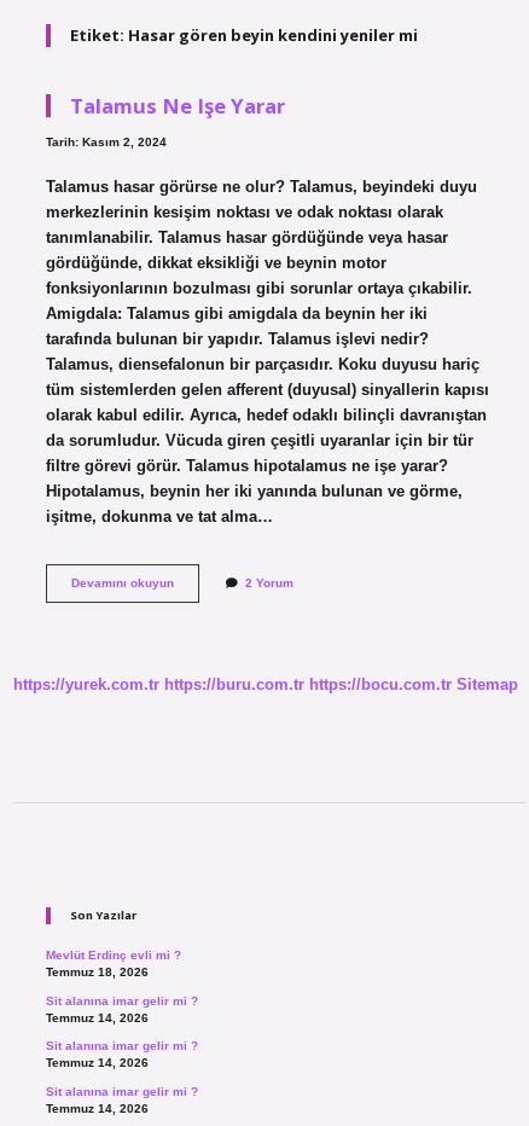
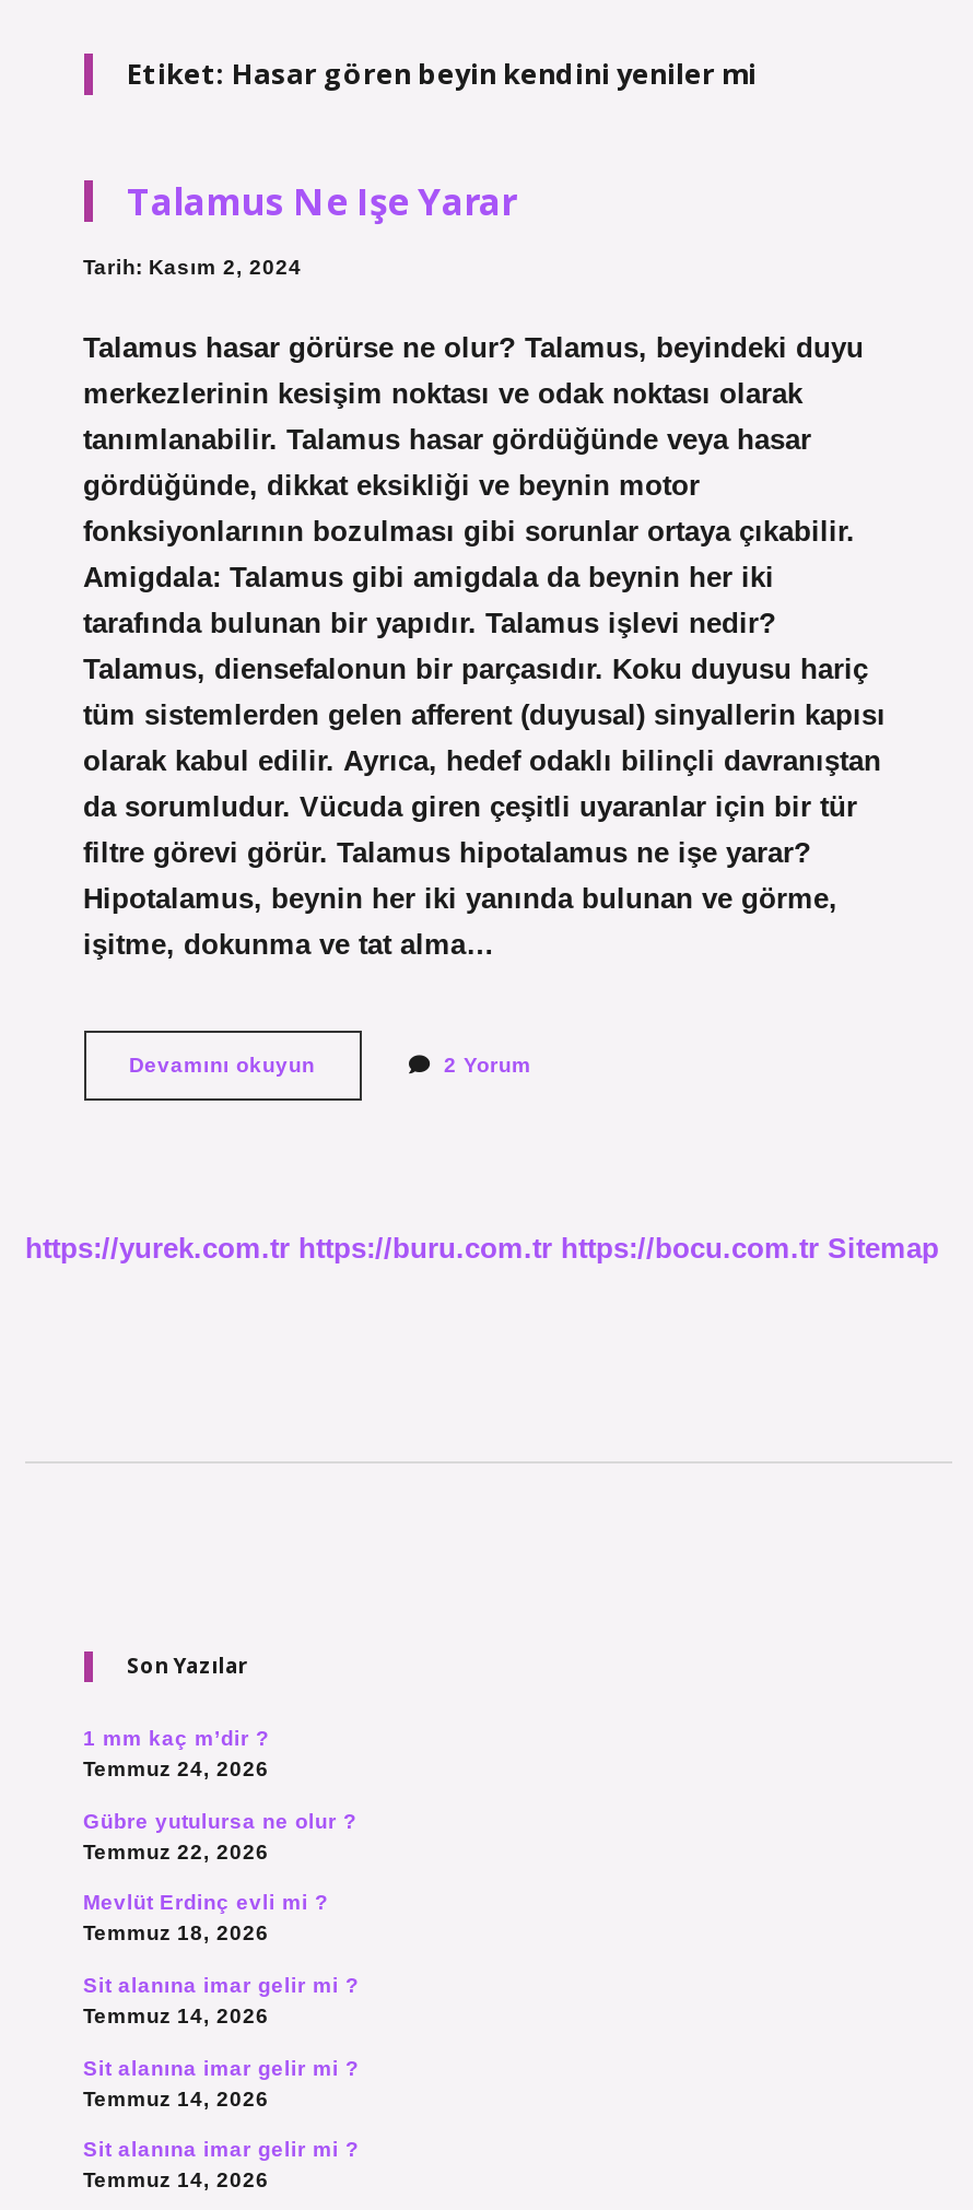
+ 1 mm kaç m’dir ?
+ Temmuz 24, 2026
+ Gübre yutulursa ne olur ?
+ Temmuz 22, 2026
